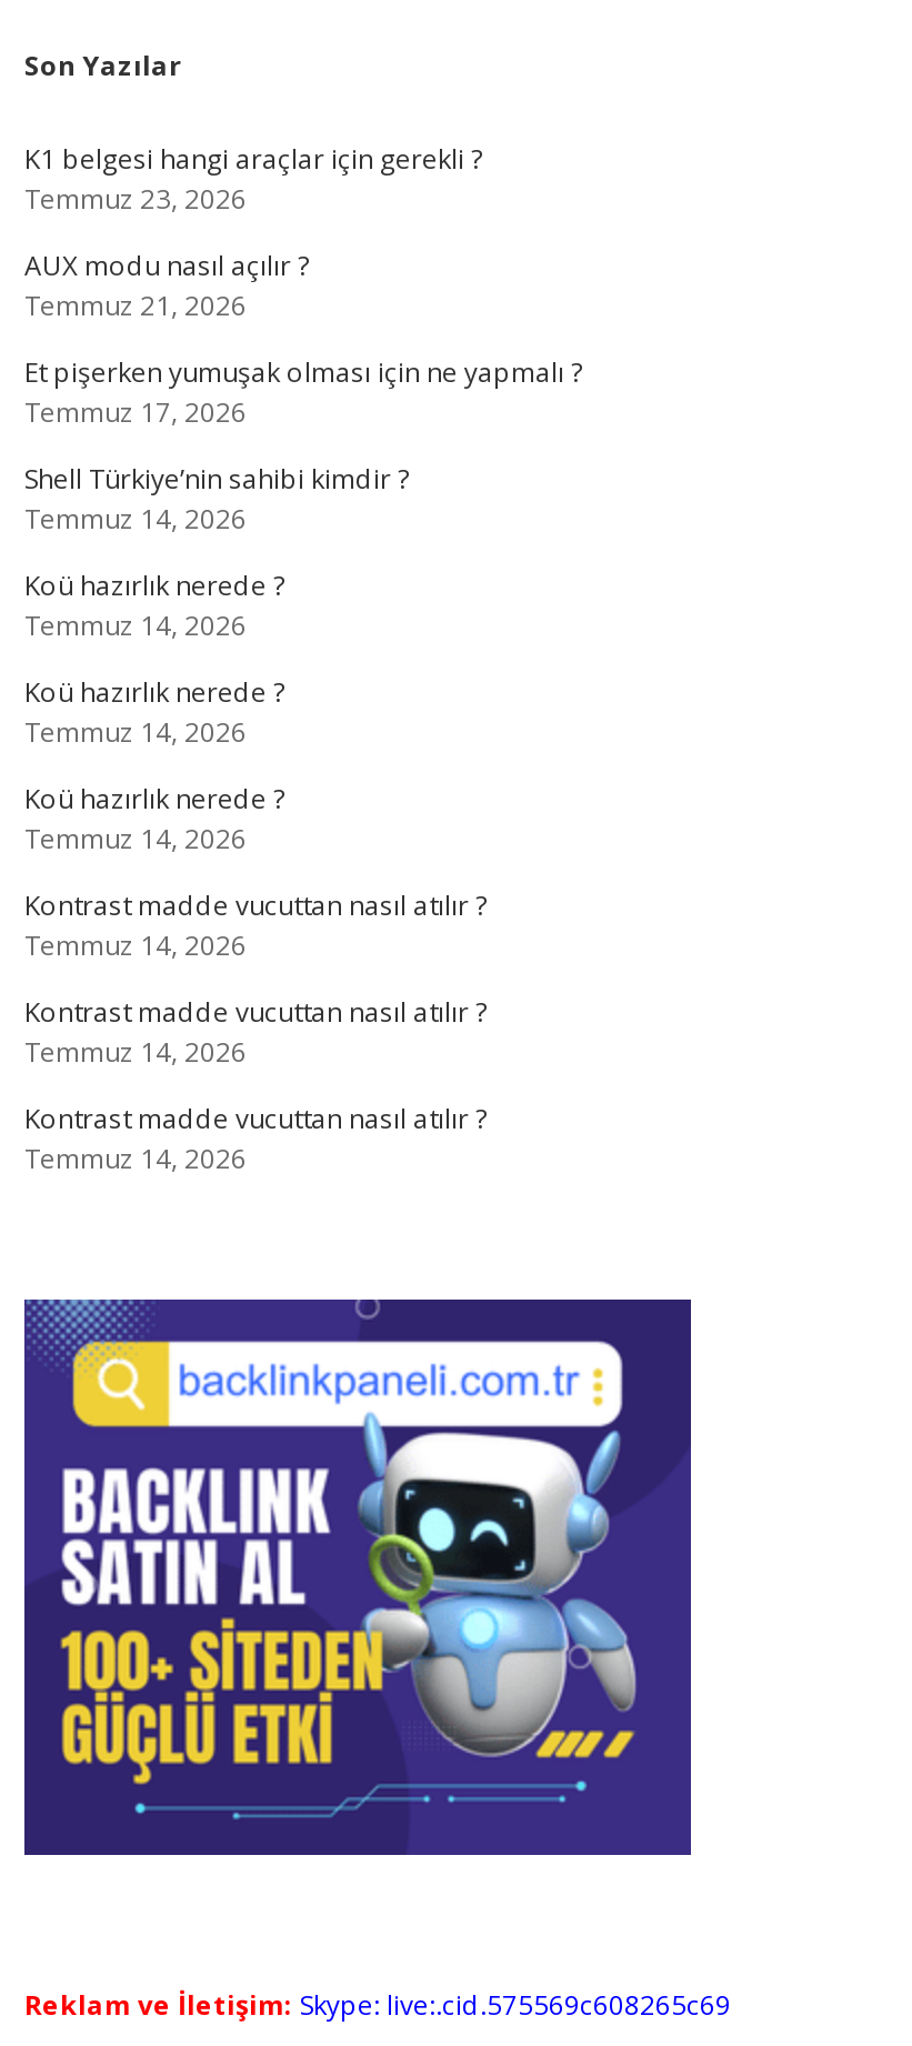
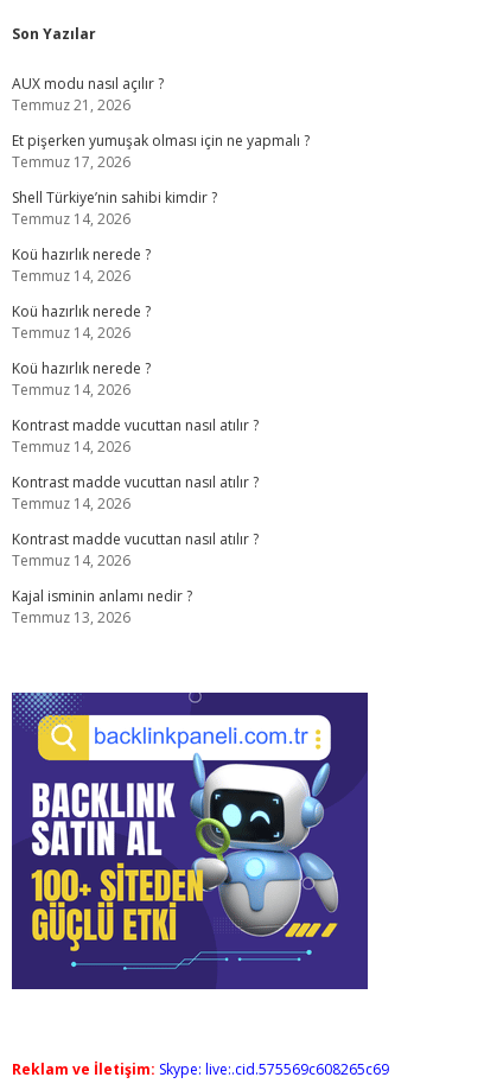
- K1 belgesi hangi araçlar için gerekli ?
- Temmuz 23, 2026

moved up: AUX modu nasıl açılır ? | Temmuz 21, 2026 | Et pişerken yumuşak olması için ne yapmalı ? | ... | Kontrast madde vucuttan nasıl atılır ? | Temmuz 14, 2026

+ Kajal isminin anlamı nedir ?
+ Temmuz 13, 2026
